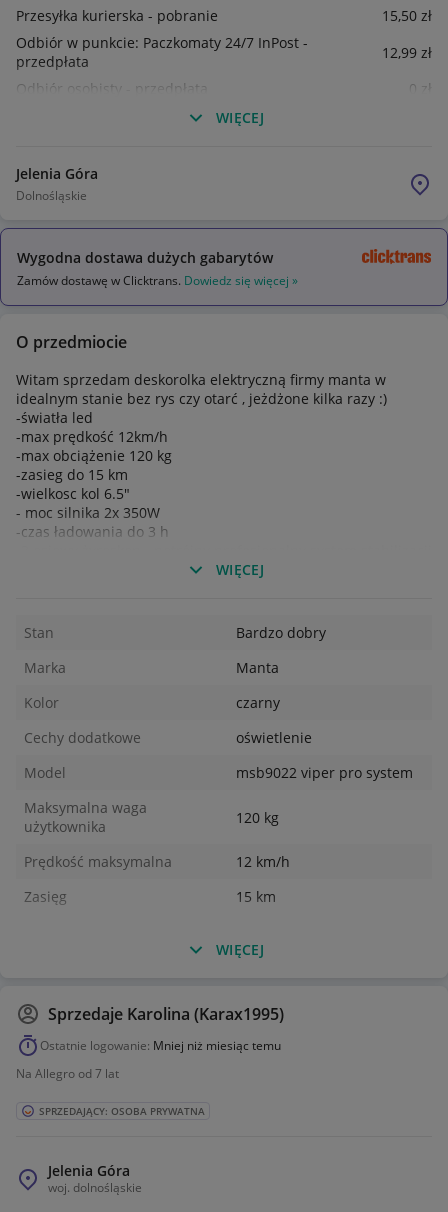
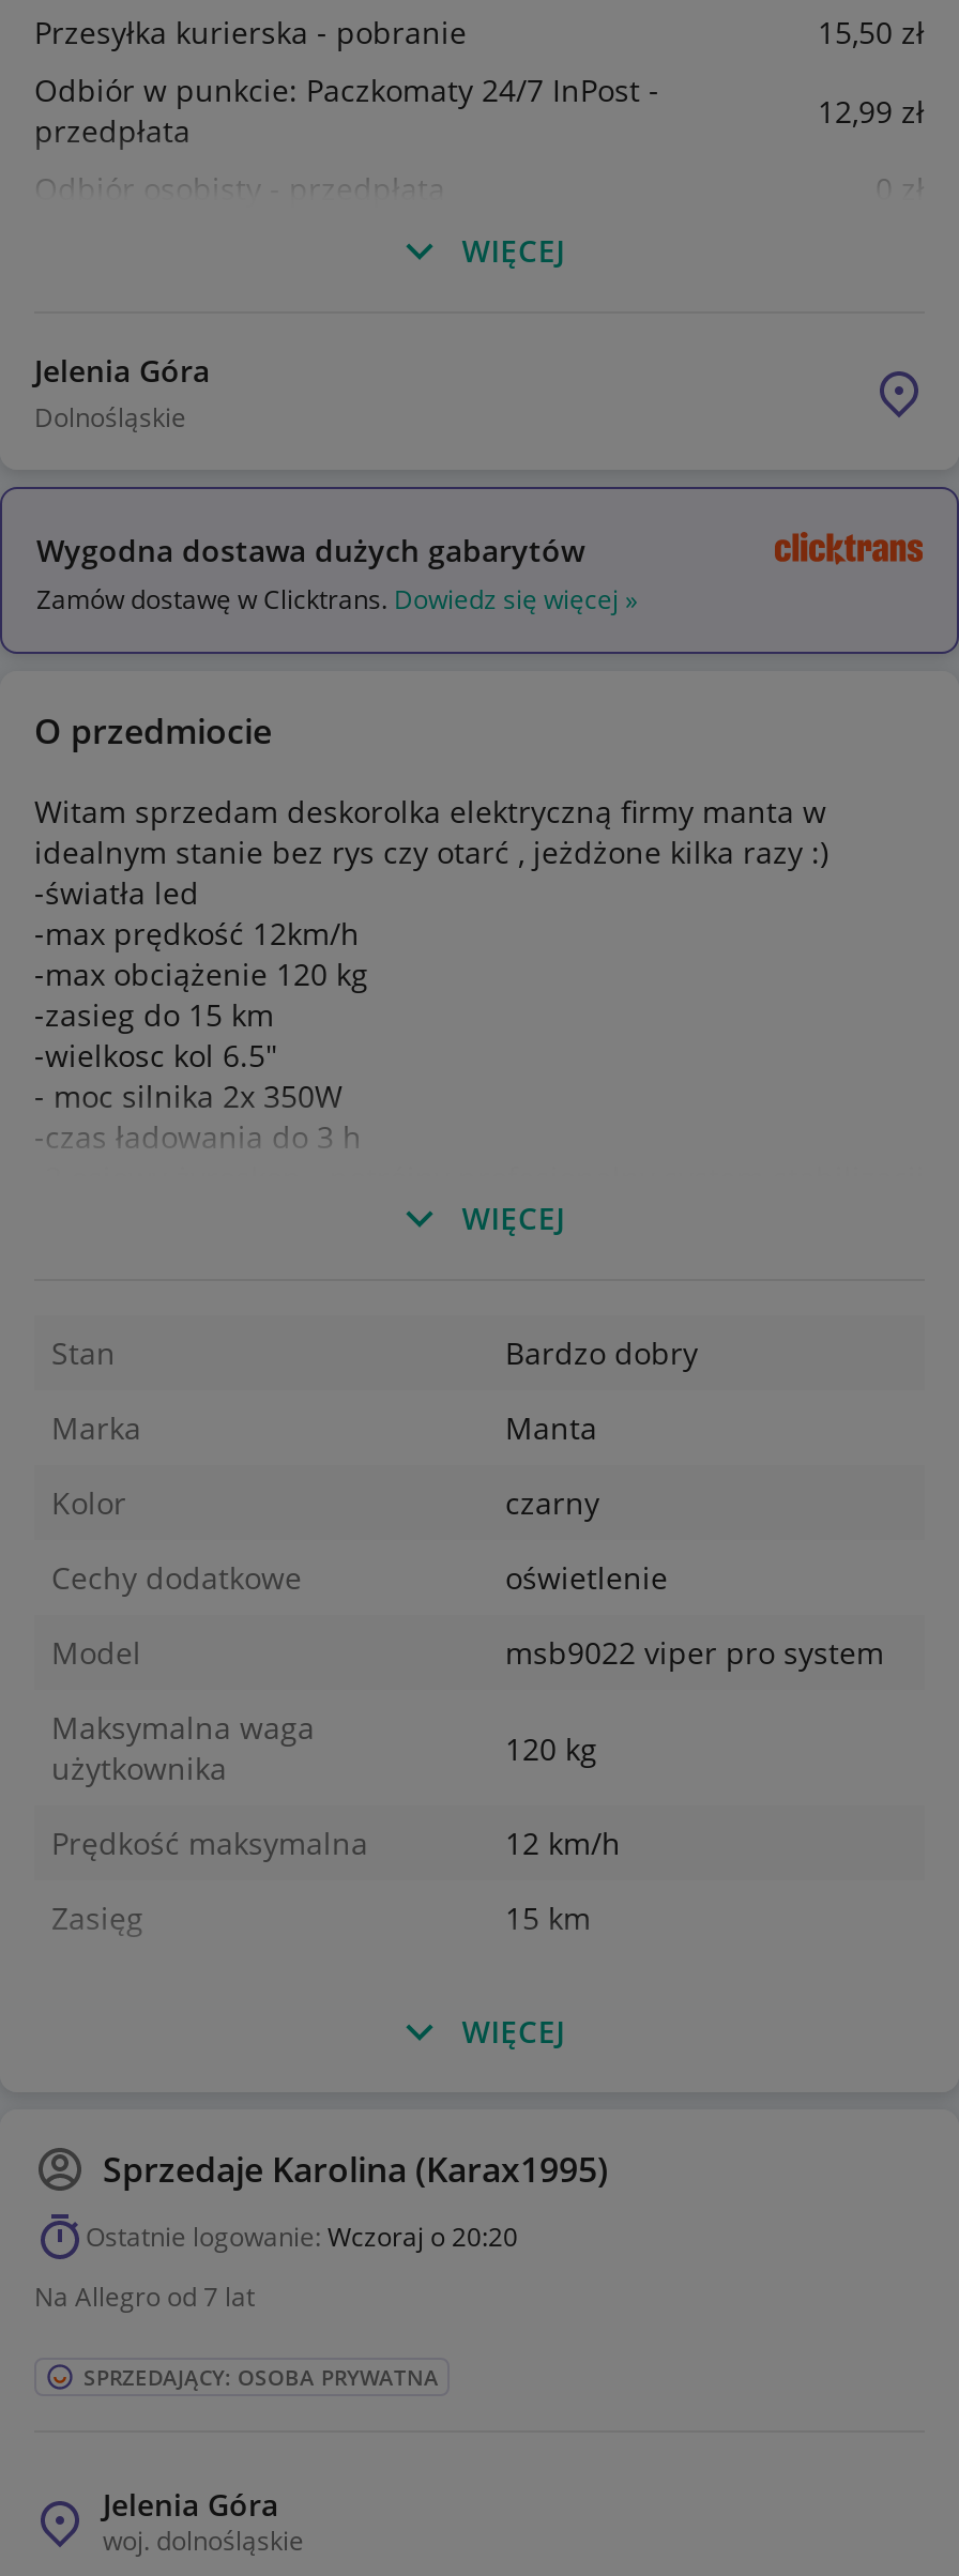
- Ostatnie logowanie: Mniej niż miesiąc temu
+ Ostatnie logowanie: Wczoraj o 20:20
